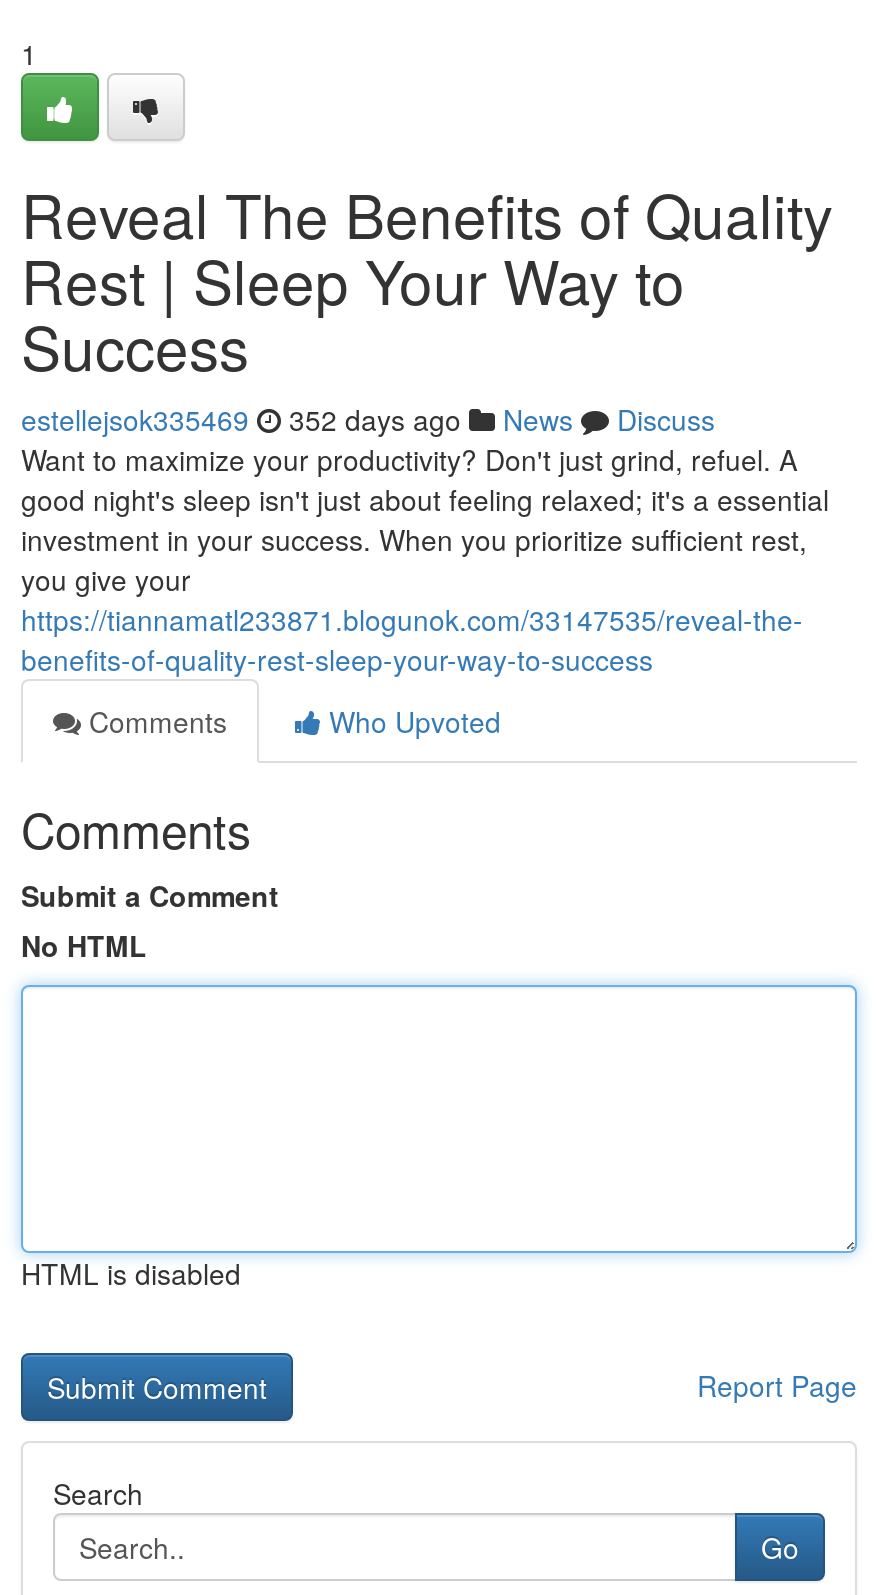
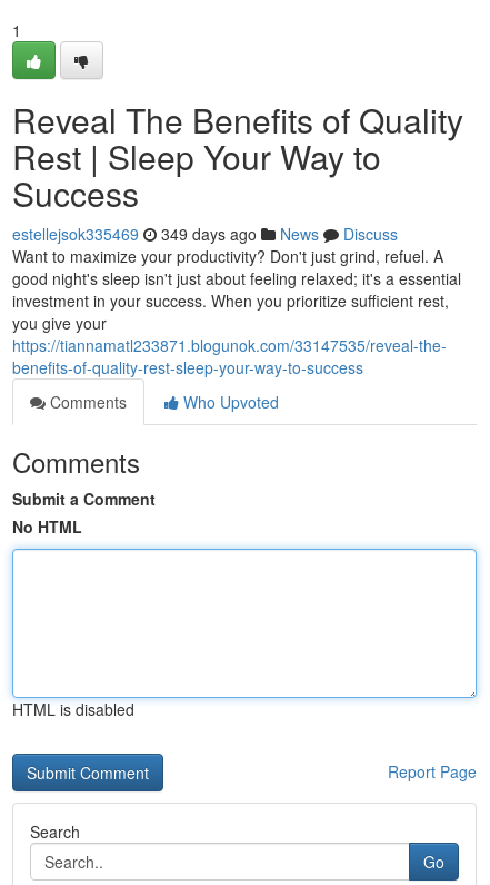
- estellejsok335469 352 days ago News Discuss
+ estellejsok335469 349 days ago News Discuss
